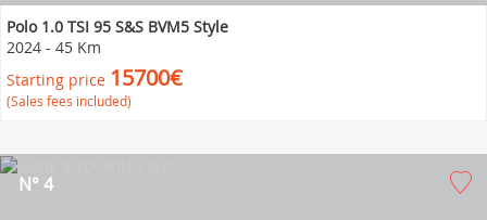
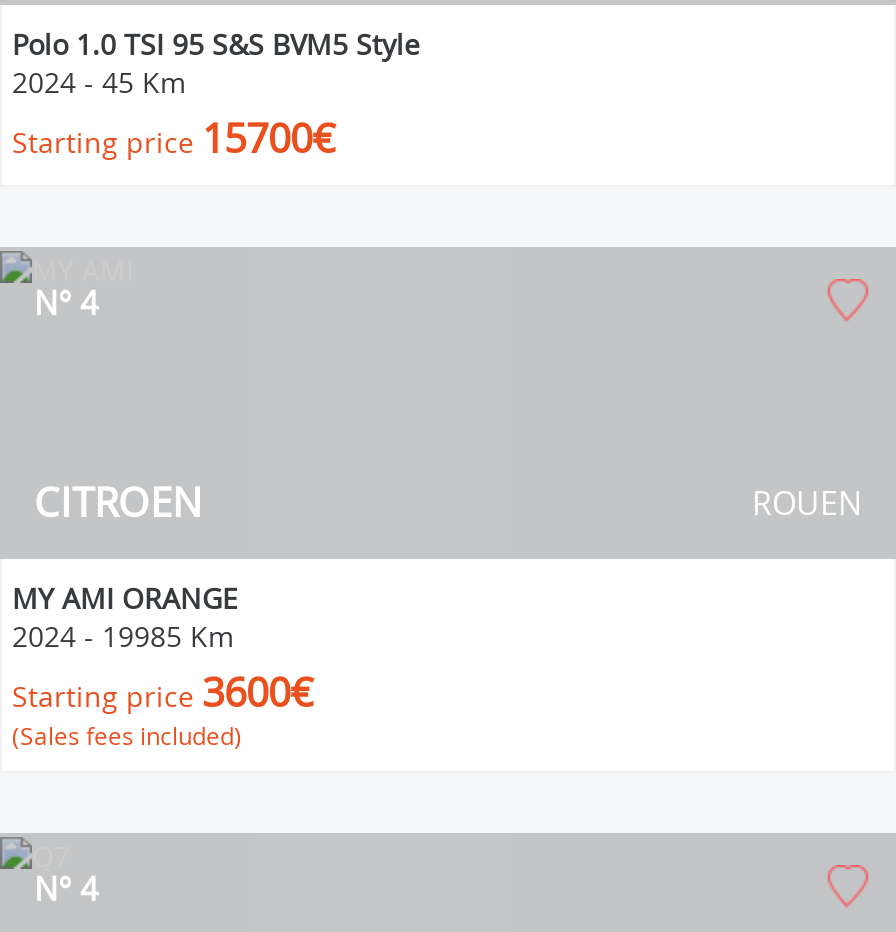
+ ROUEN
+ MY AMI ORANGE
+ 2024 - 19985 Km
+ Starting price 3600€

+ CITROEN

+ N° 4
